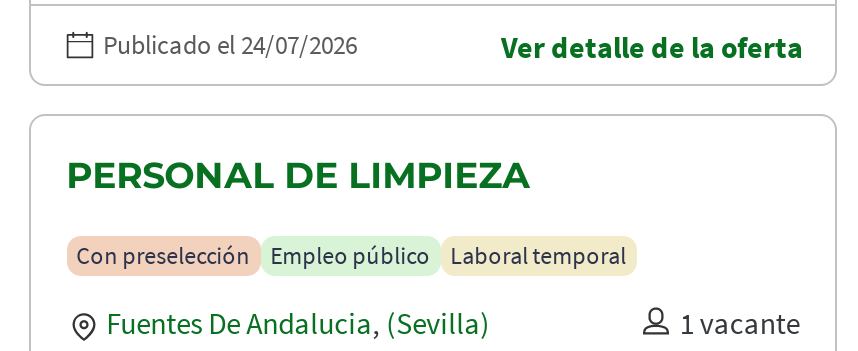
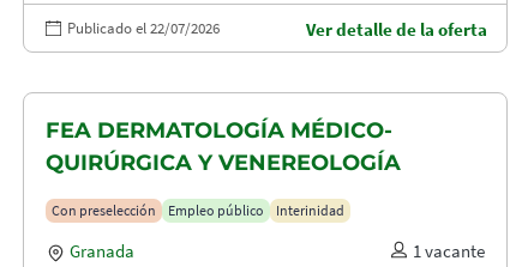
- Publicado el 24/07/2026
+ Publicado el 22/07/2026

- PERSONAL DE LIMPIEZA
+ FEA DERMATOLOGÍA MÉDICO-
+ QUIRÚRGICA Y VENEREOLOGÍA

- Laboral temporal
+ Interinidad

- Fuentes De Andalucia, (Sevilla)
+ Granada
